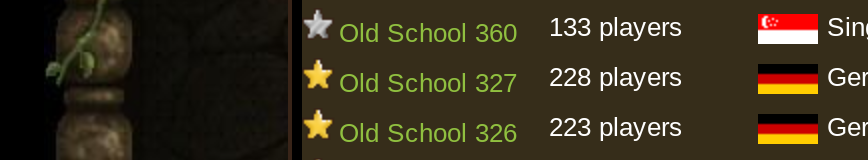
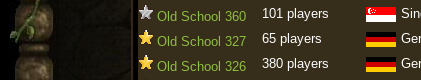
- Old School 360 133 players
+ Old School 360 101 players

- Old School 327 228 players
+ Old School 327 65 players

- Old School 326 223 players
+ Old School 326 380 players
